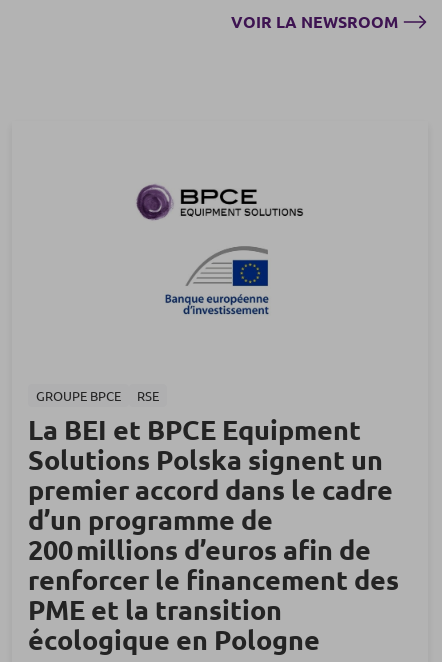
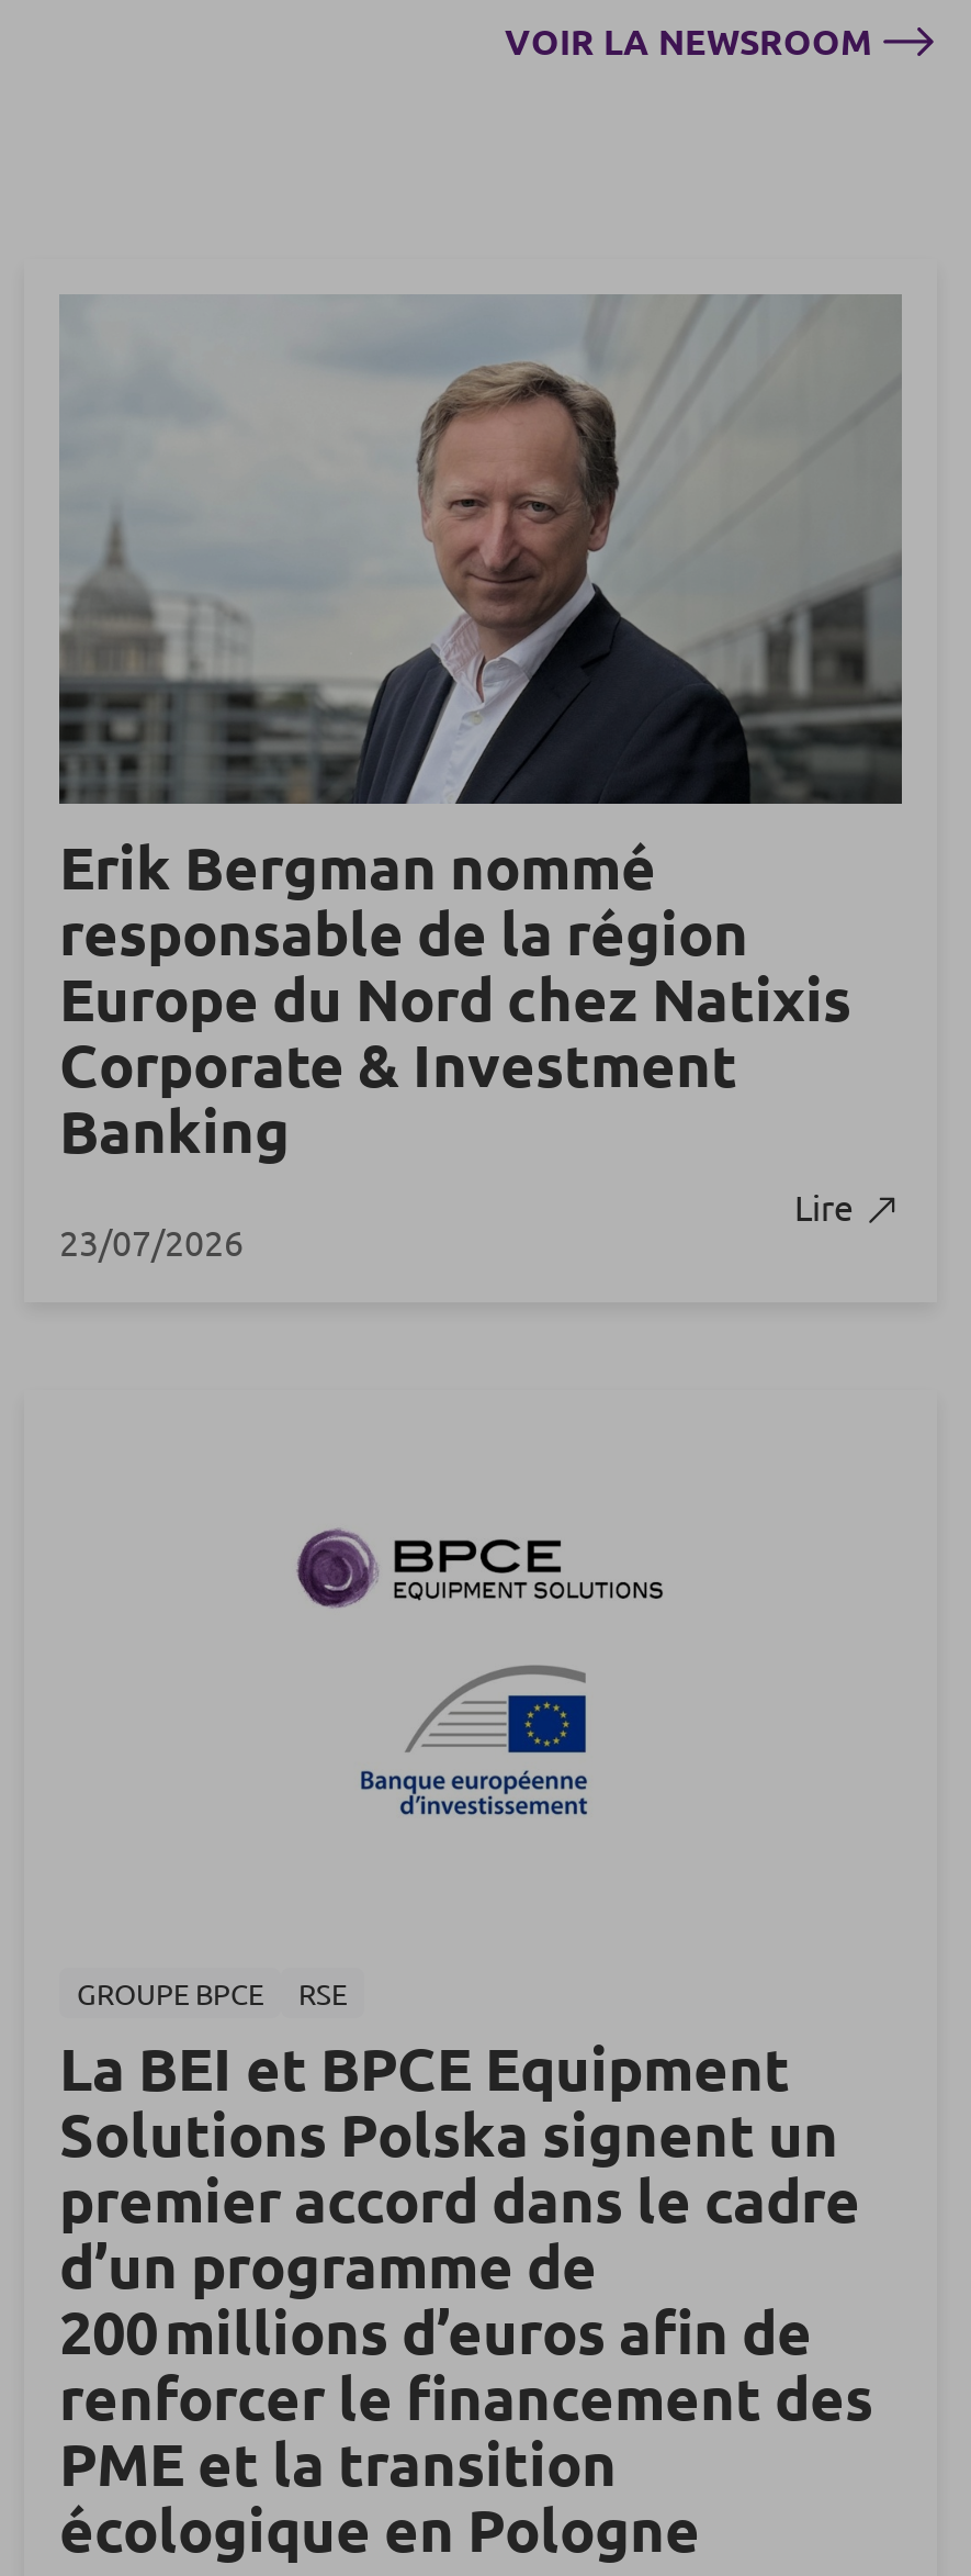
+ [image]
+ Erik Bergman nommé
+ responsable de la région
+ Europe du Nord chez Natixis
+ Corporate & Investment
+ Banking
+ 23/07/2026

+ Lire
